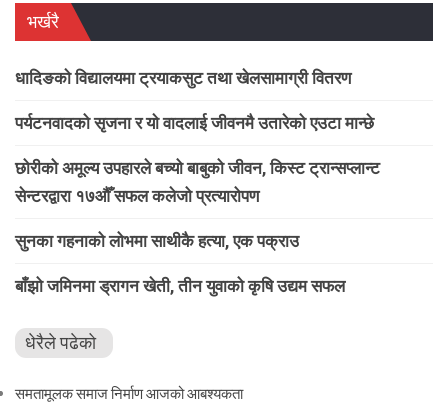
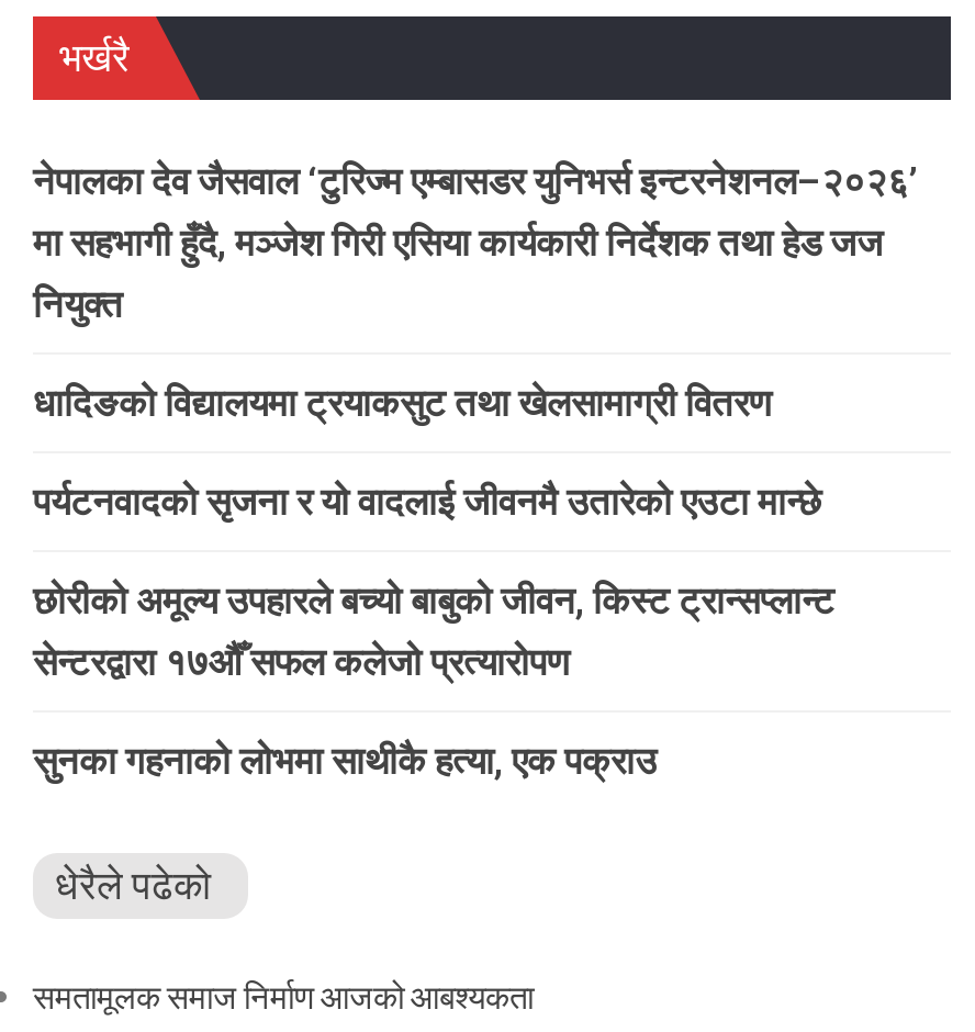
+ नेपालका देव जैसवाल ‘टुरिज्म एम्बासडर युनिभर्स इन्टरनेशनल–२०२६’
+ मा सहभागी हुँदै, मञ्जेश गिरी एसिया कार्यकारी निर्देशक तथा हेड जज
+ नियुक्त

moved down: धादिङकाे विद्यालयमा ट्रयाकसुट तथा खेलसामाग्री वितरण | पर्यटनवादको सृजना र याे वादलाई जीवनमै उतारेको एउटा मान्छे | छोरीको अमूल्य उपहारले बच्यो बाबुको जीवन, किस्ट ट्रान्सप्लान्ट | सेन्टरद्वारा १७औँ सफल कलेजो प्रत्यारोपण | सुनका गहनाको लोभमा साथीकै हत्या, एक पक्राउ

- बाँझो जमिनमा ड्रागन खेती, तीन युवाको कृषि उद्यम सफल
